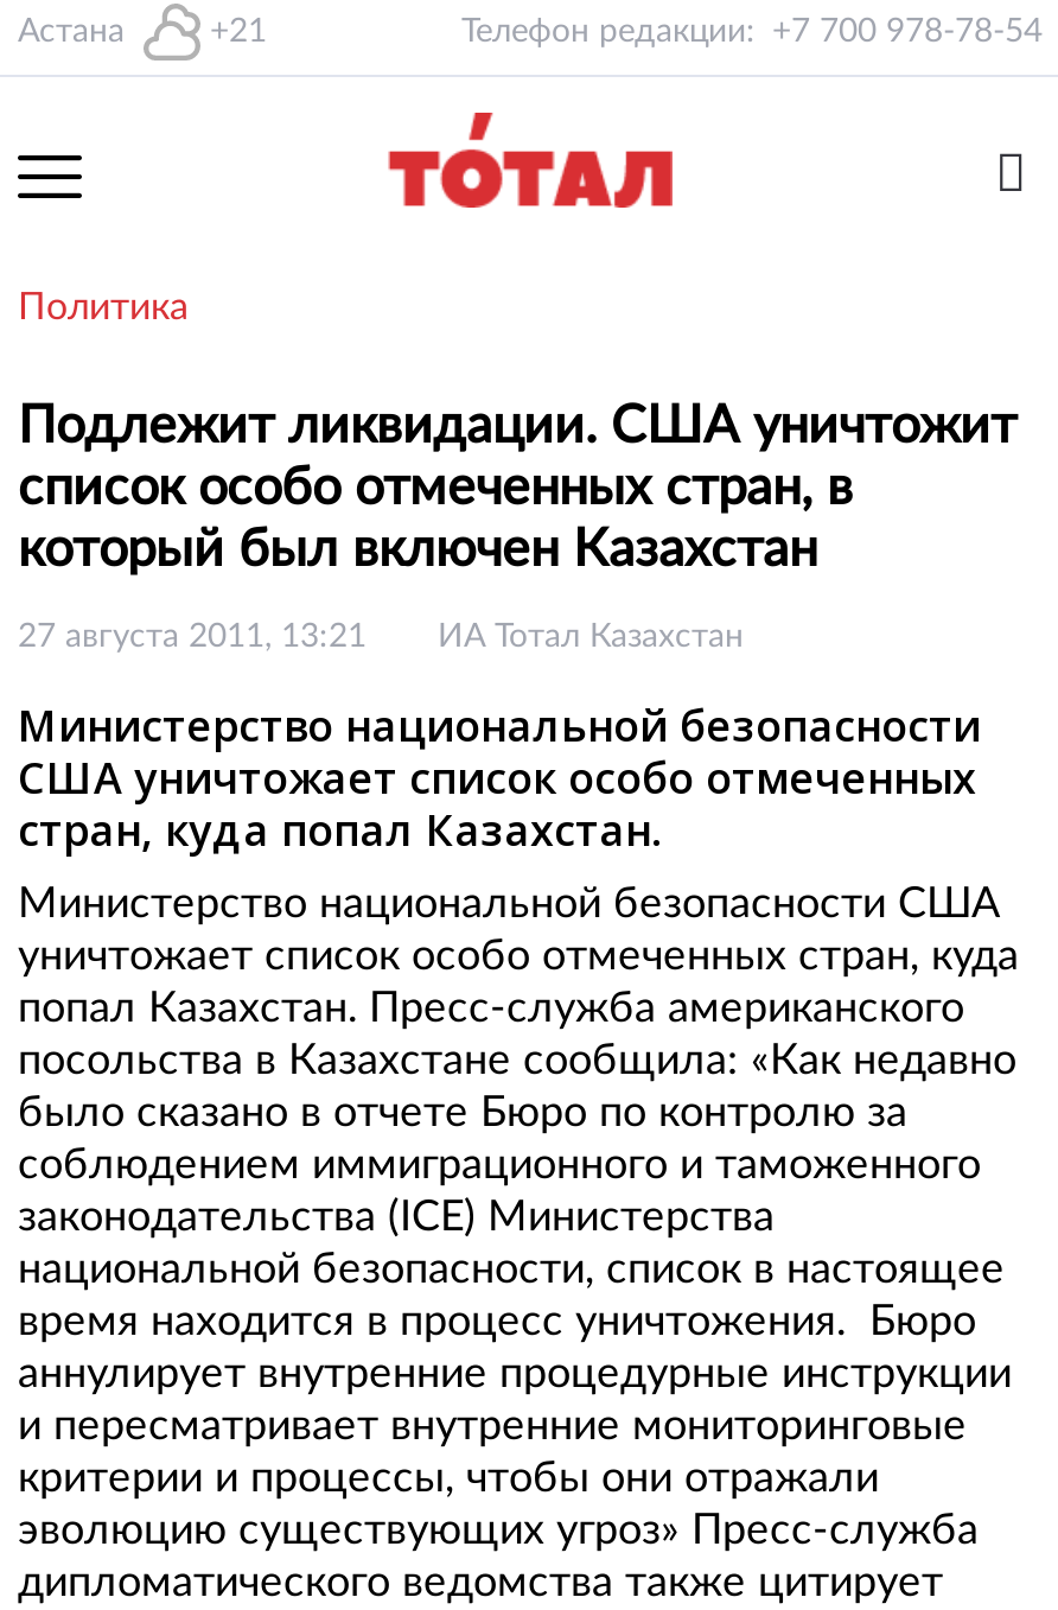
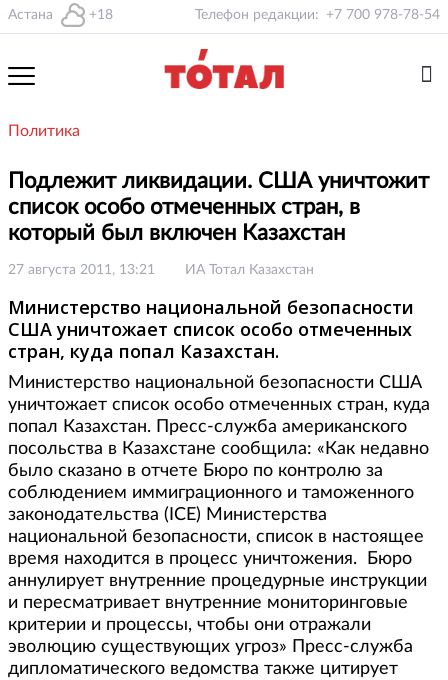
- +21
+ +18
